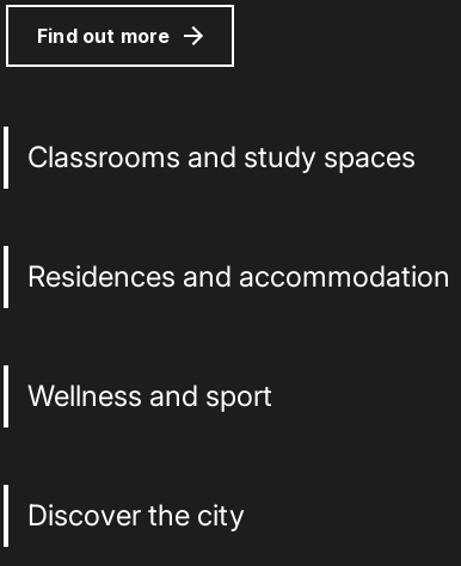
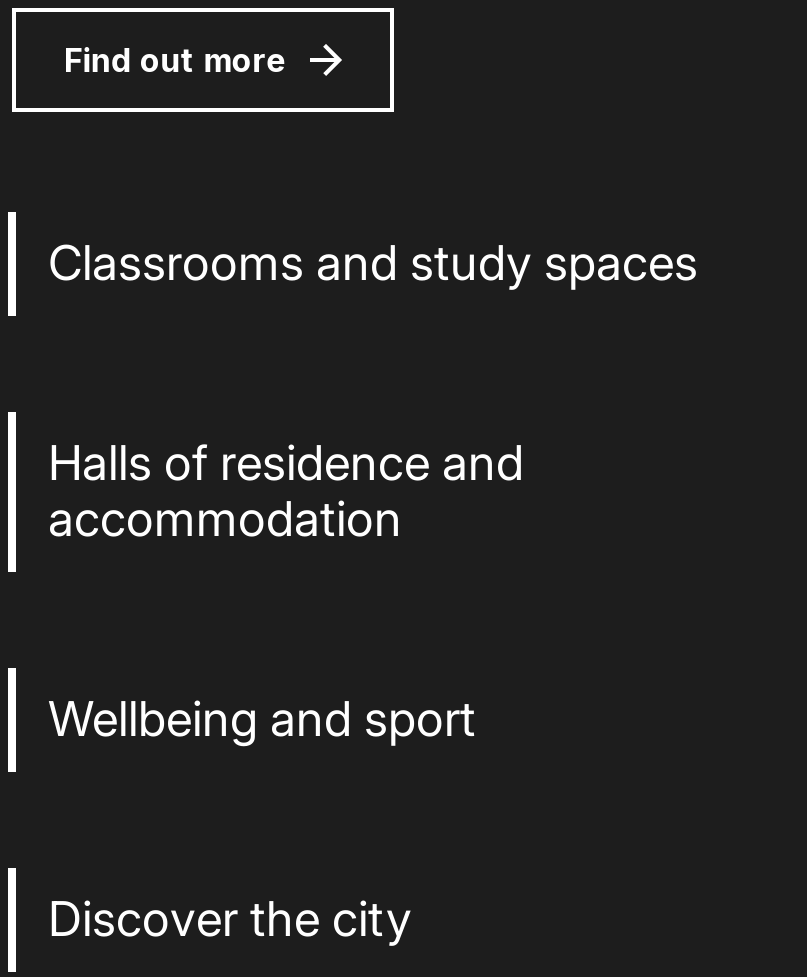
- Residences and accommodation
+ Halls of residence and
+ accommodation

- Wellness and sport
+ Wellbeing and sport
